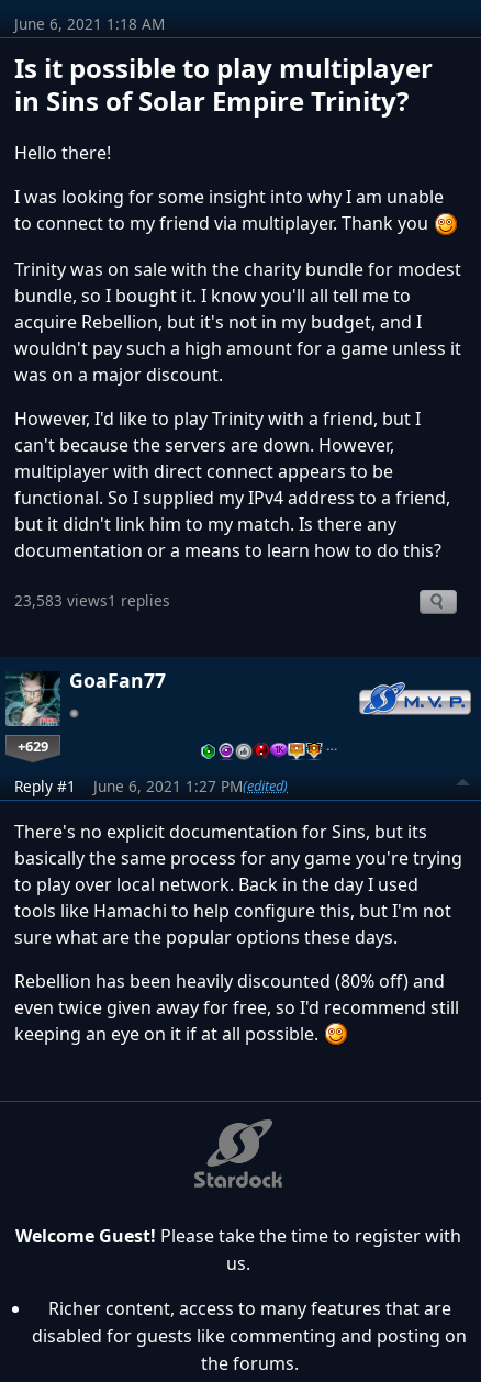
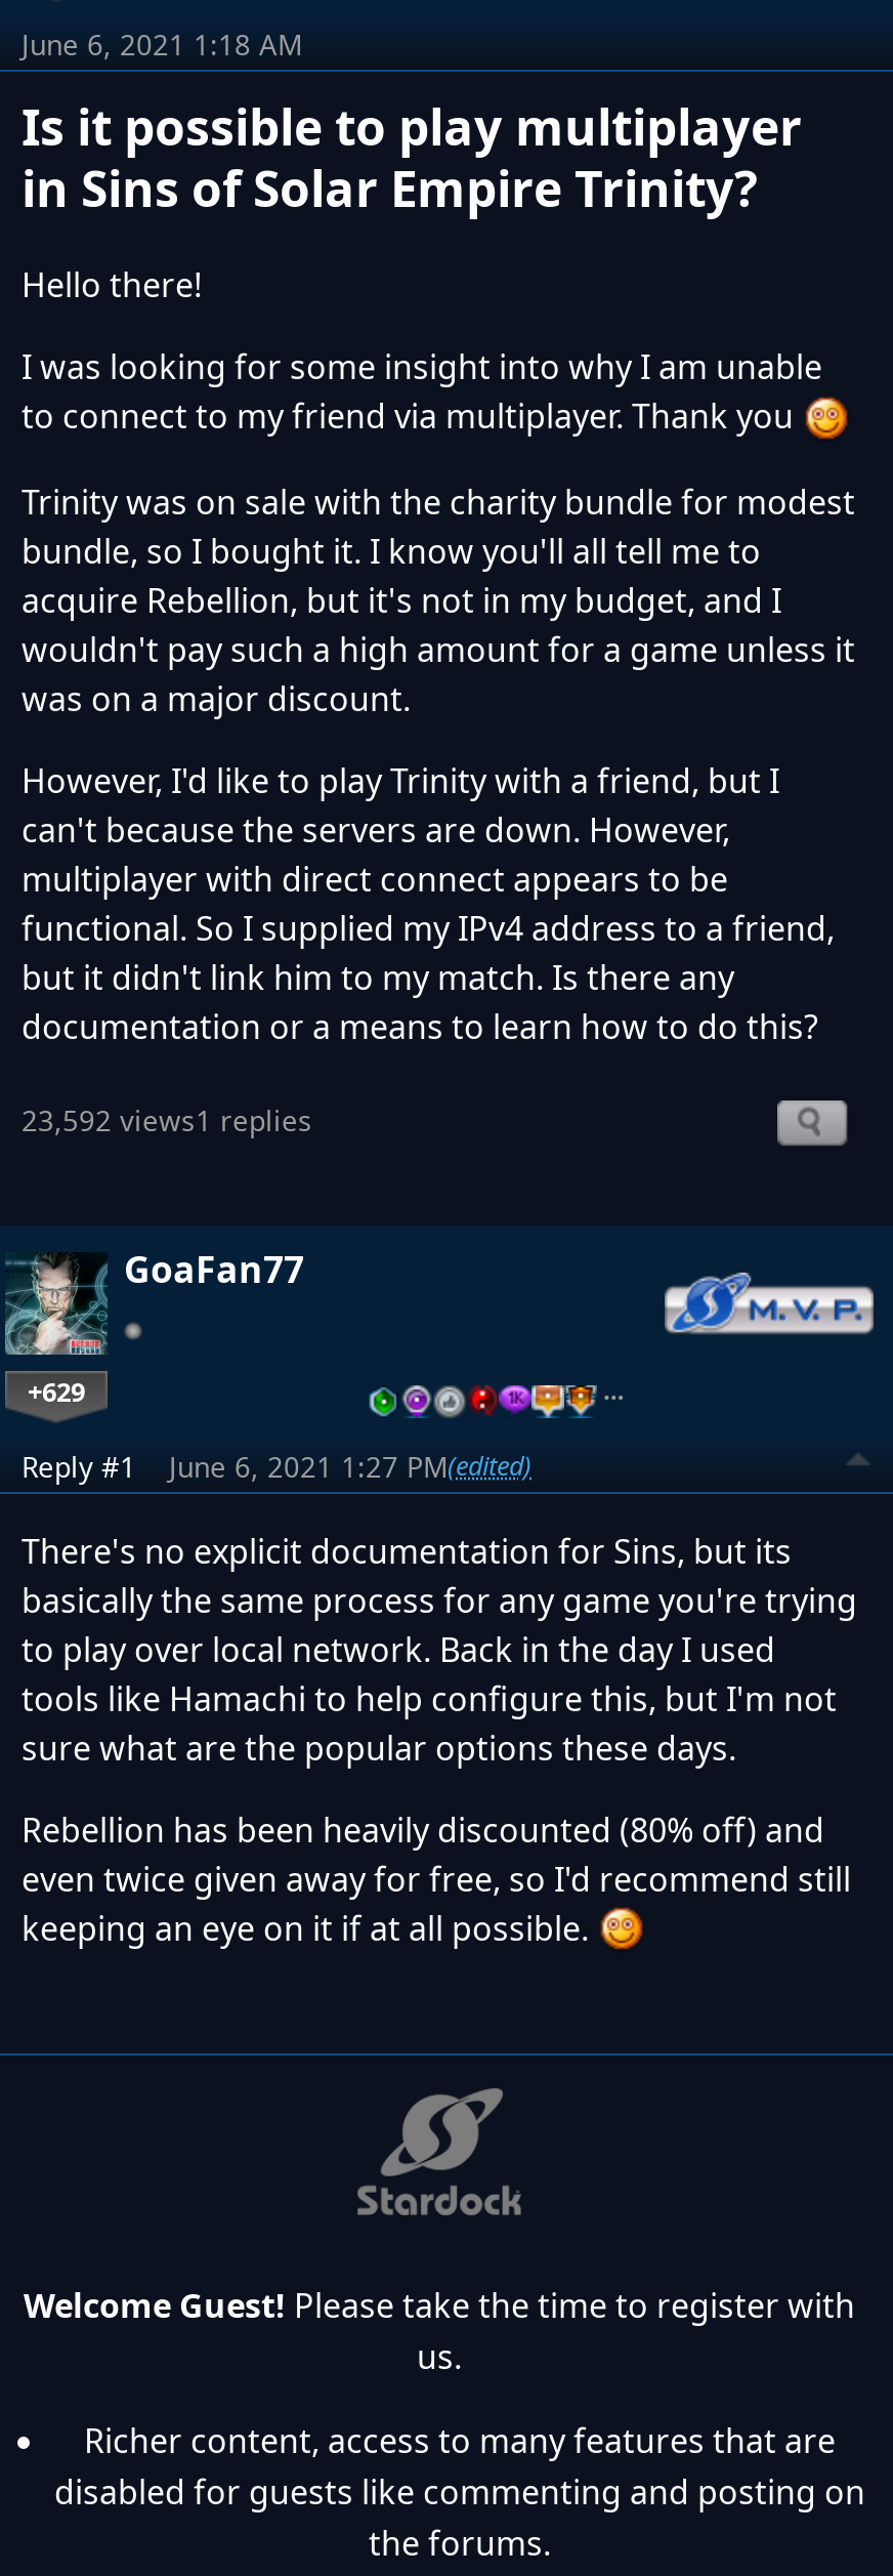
- 23,583 views1 replies
+ 23,592 views1 replies
